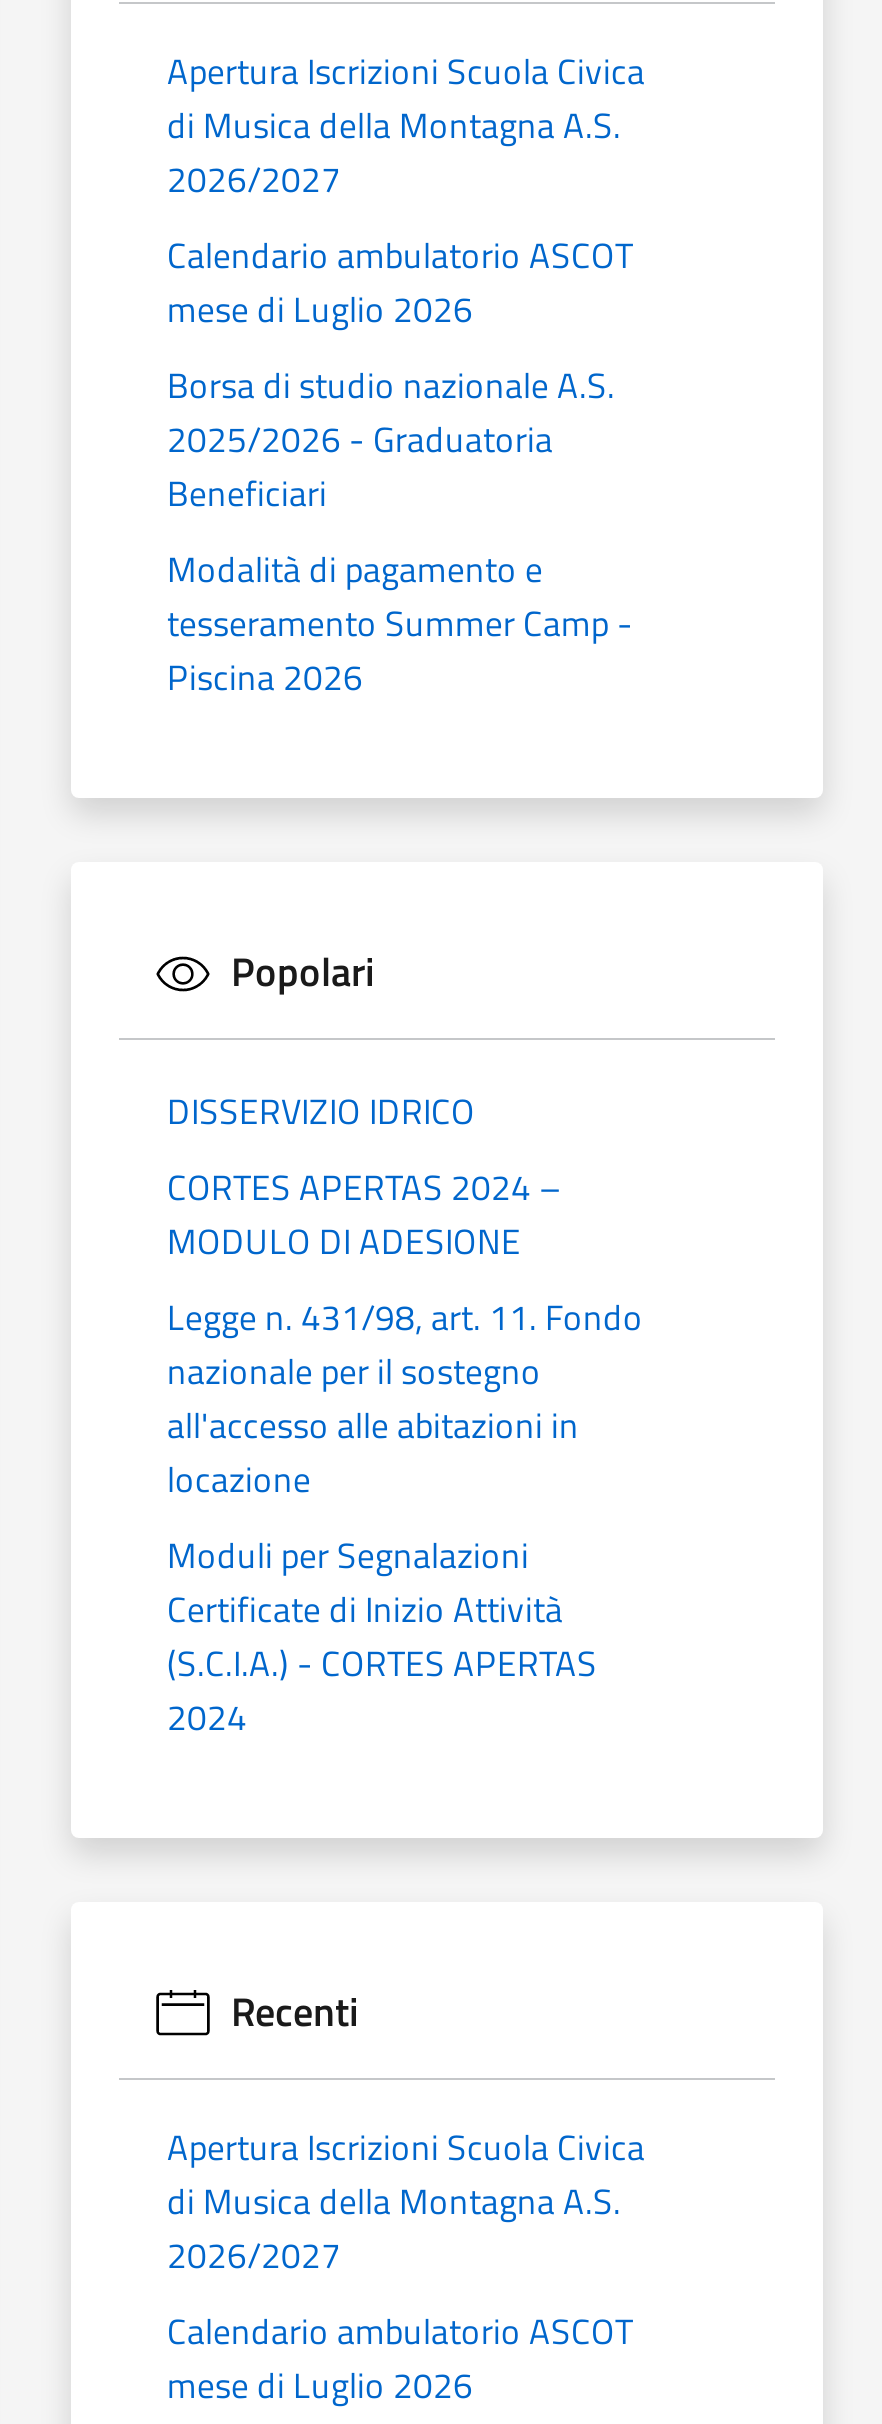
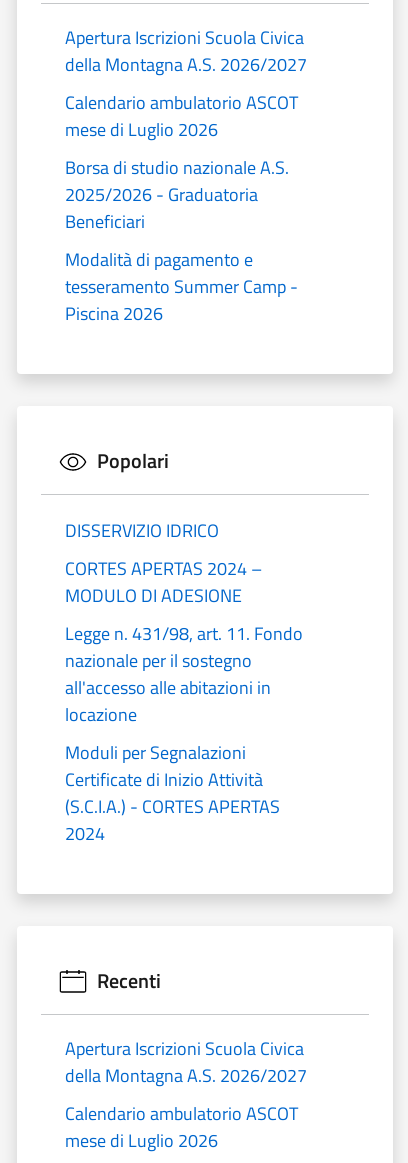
- di Musica della Montagna A.S.
- 2026/2027
+ della Montagna A.S. 2026/2027

- di Musica della Montagna A.S.
- 2026/2027
+ della Montagna A.S. 2026/2027
